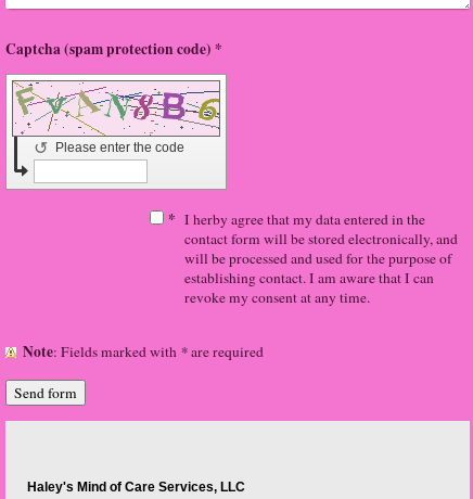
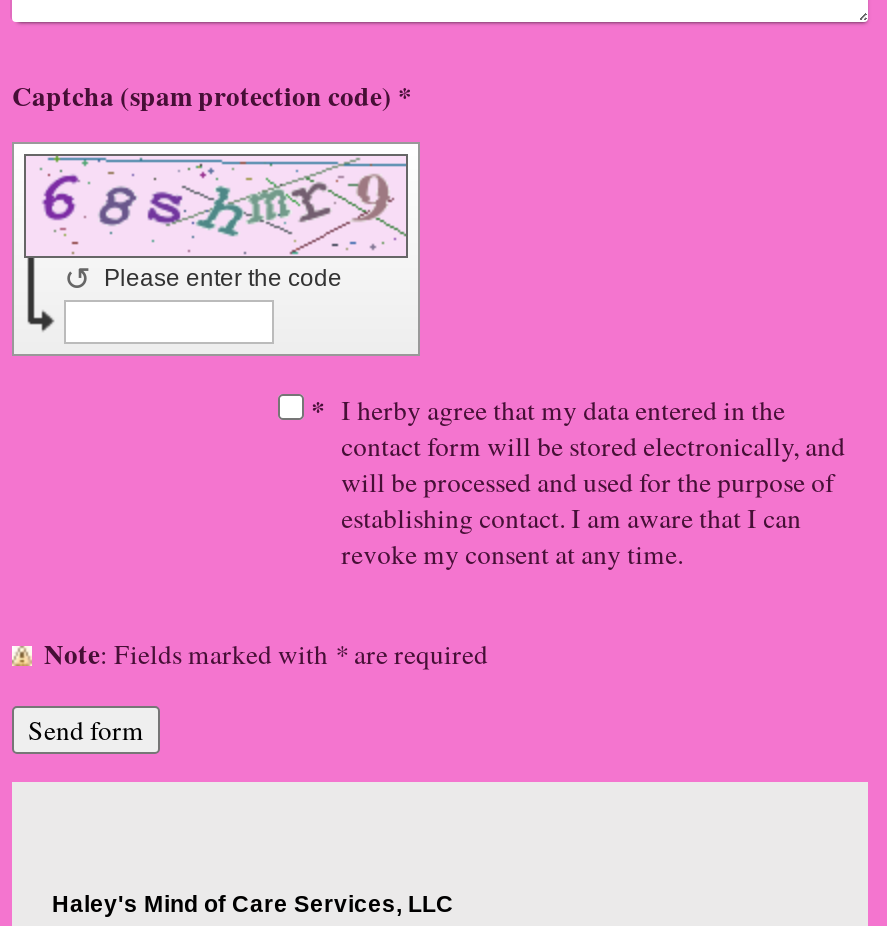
- [image]
+ [image]
